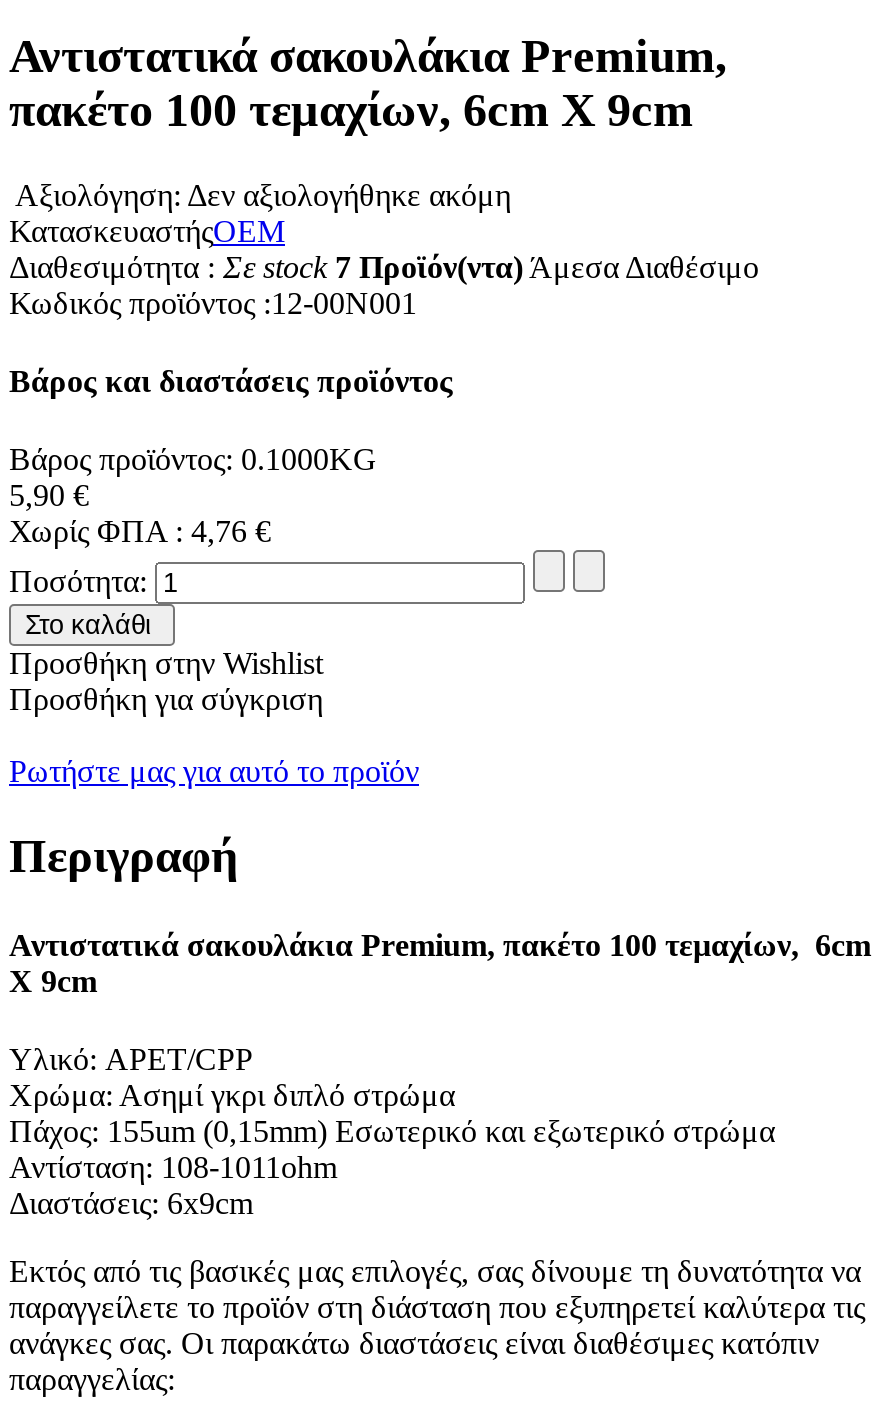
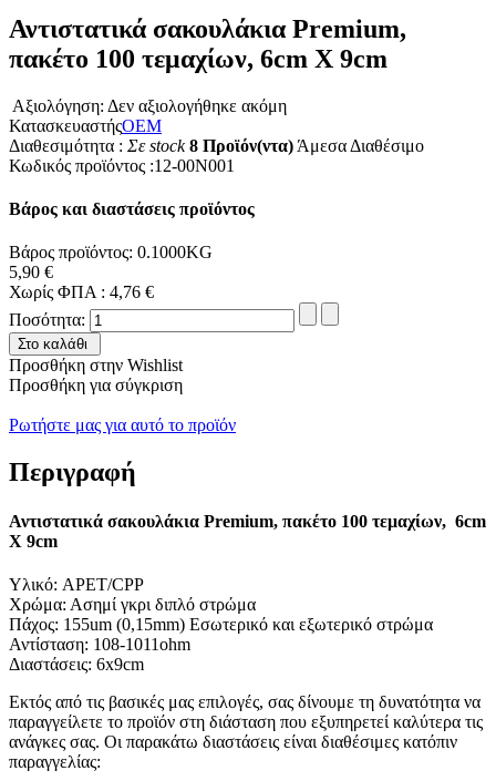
- Διαθεσιμότητα : Σε stock 7 Προϊόν(ντα) Άμεσα Διαθέσιμο
+ Διαθεσιμότητα : Σε stock 8 Προϊόν(ντα) Άμεσα Διαθέσιμο
